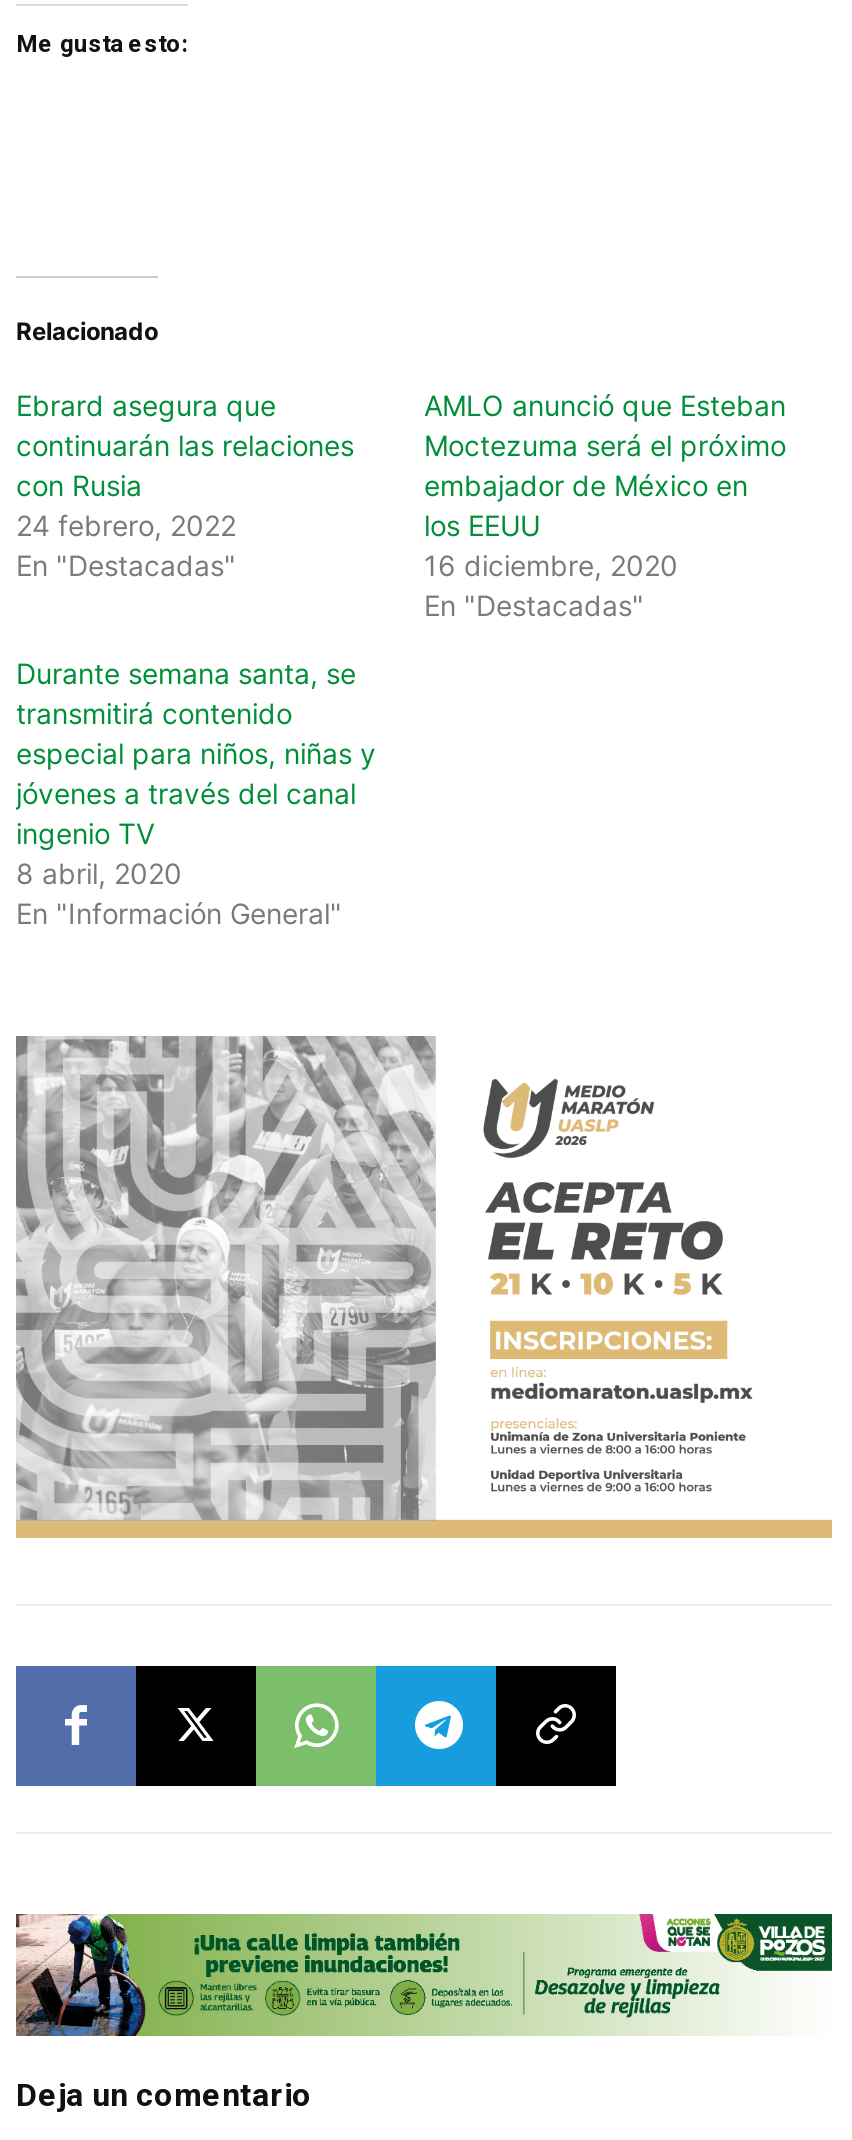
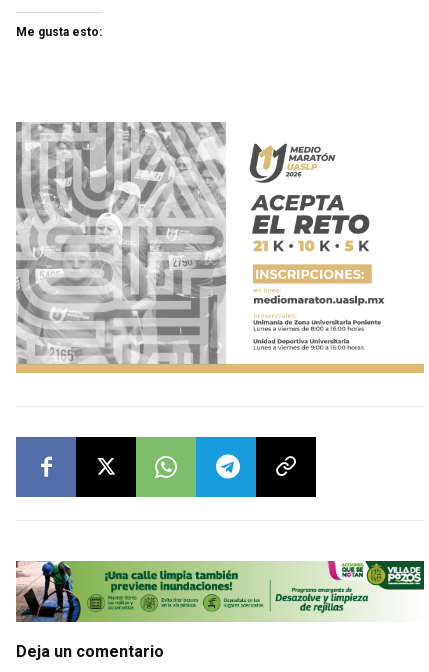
- Relacionado
- Ebrard asegura que
- continuarán las relaciones
- con Rusia
- 24 febrero, 2022
- En "Destacadas"

- AMLO anunció que Esteban
- Moctezuma será el próximo
- embajador de México en
- los EEUU
- 16 diciembre, 2020
- En "Destacadas"
- Durante semana santa, se
- transmitirá contenido
- especial para niños, niñas y
- jóvenes a través del canal
- ingenio TV
- 8 abril, 2020
- En "Información General"
